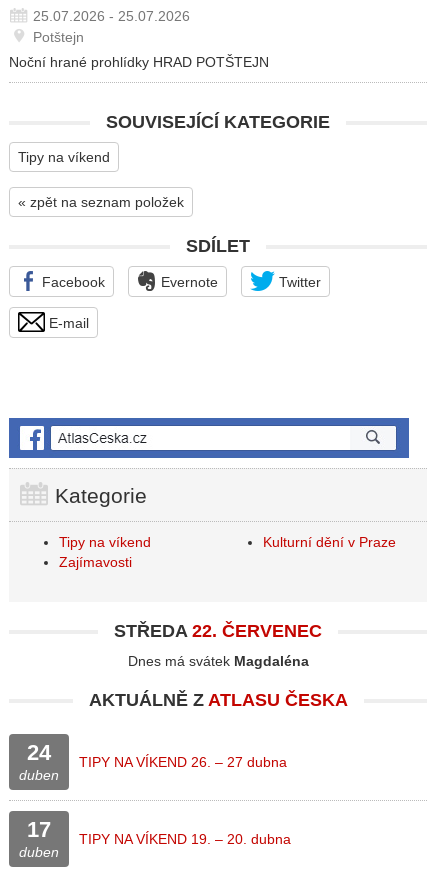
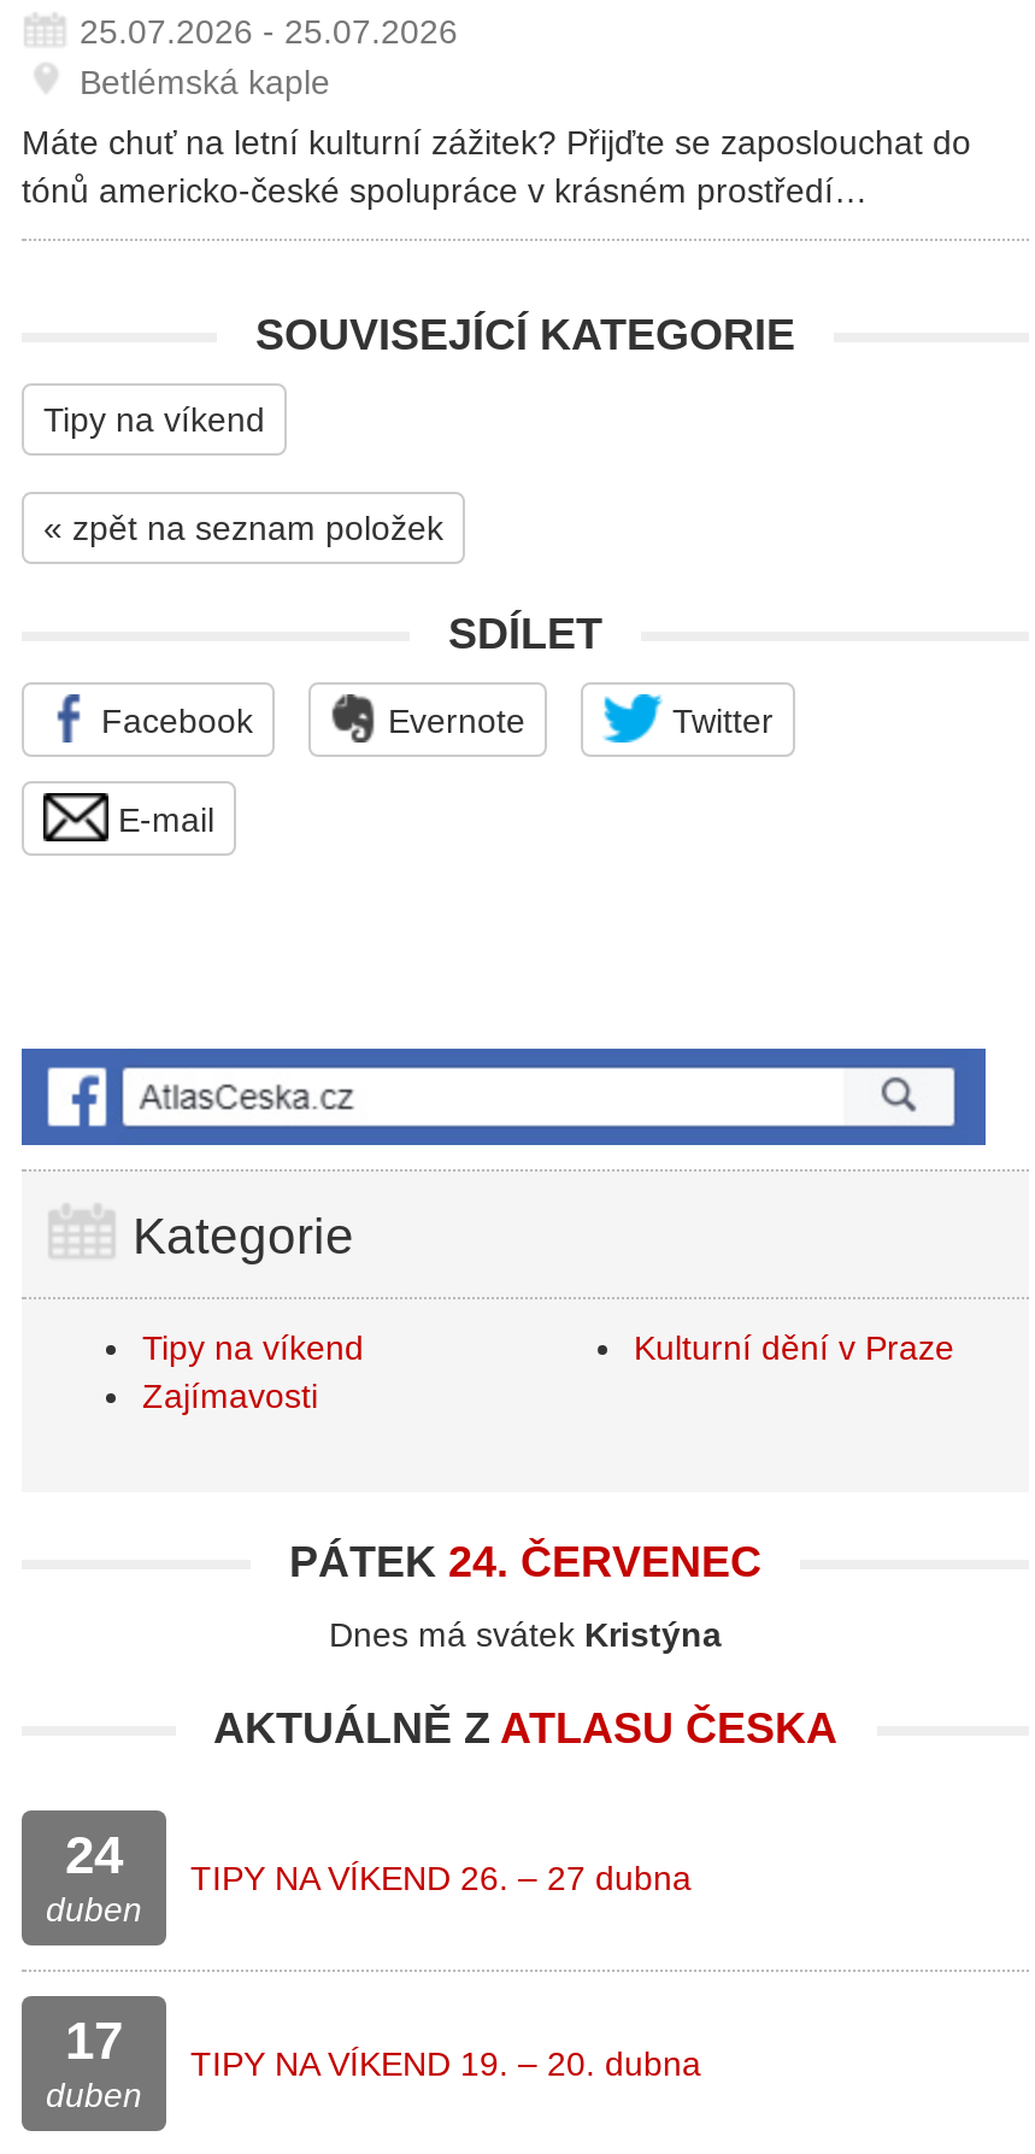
- Potštejn
+ Betlémská kaple

- Noční hrané prohlídky HRAD POTŠTEJN
+ Máte chuť na letní kulturní zážitek? Přijďte se zaposlouchat do
+ tónů americko-české spolupráce v krásném prostředí…

- STŘEDA 22. ČERVENEC
+ PÁTEK 24. ČERVENEC

- Dnes má svátek Magdaléna
+ Dnes má svátek Kristýna
